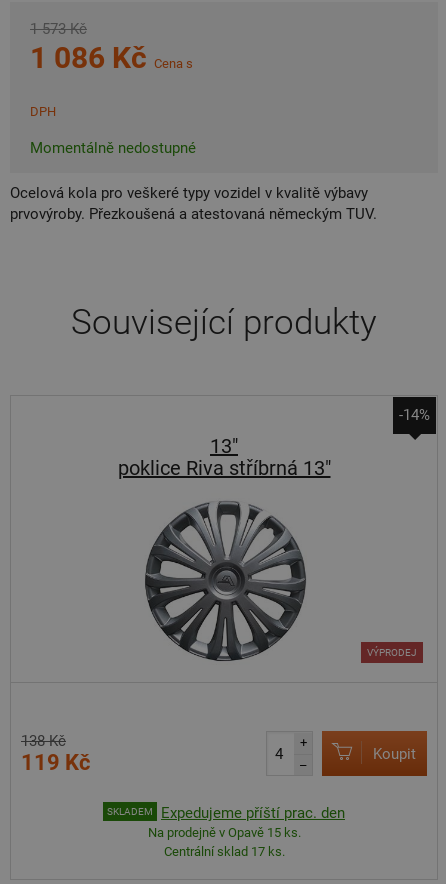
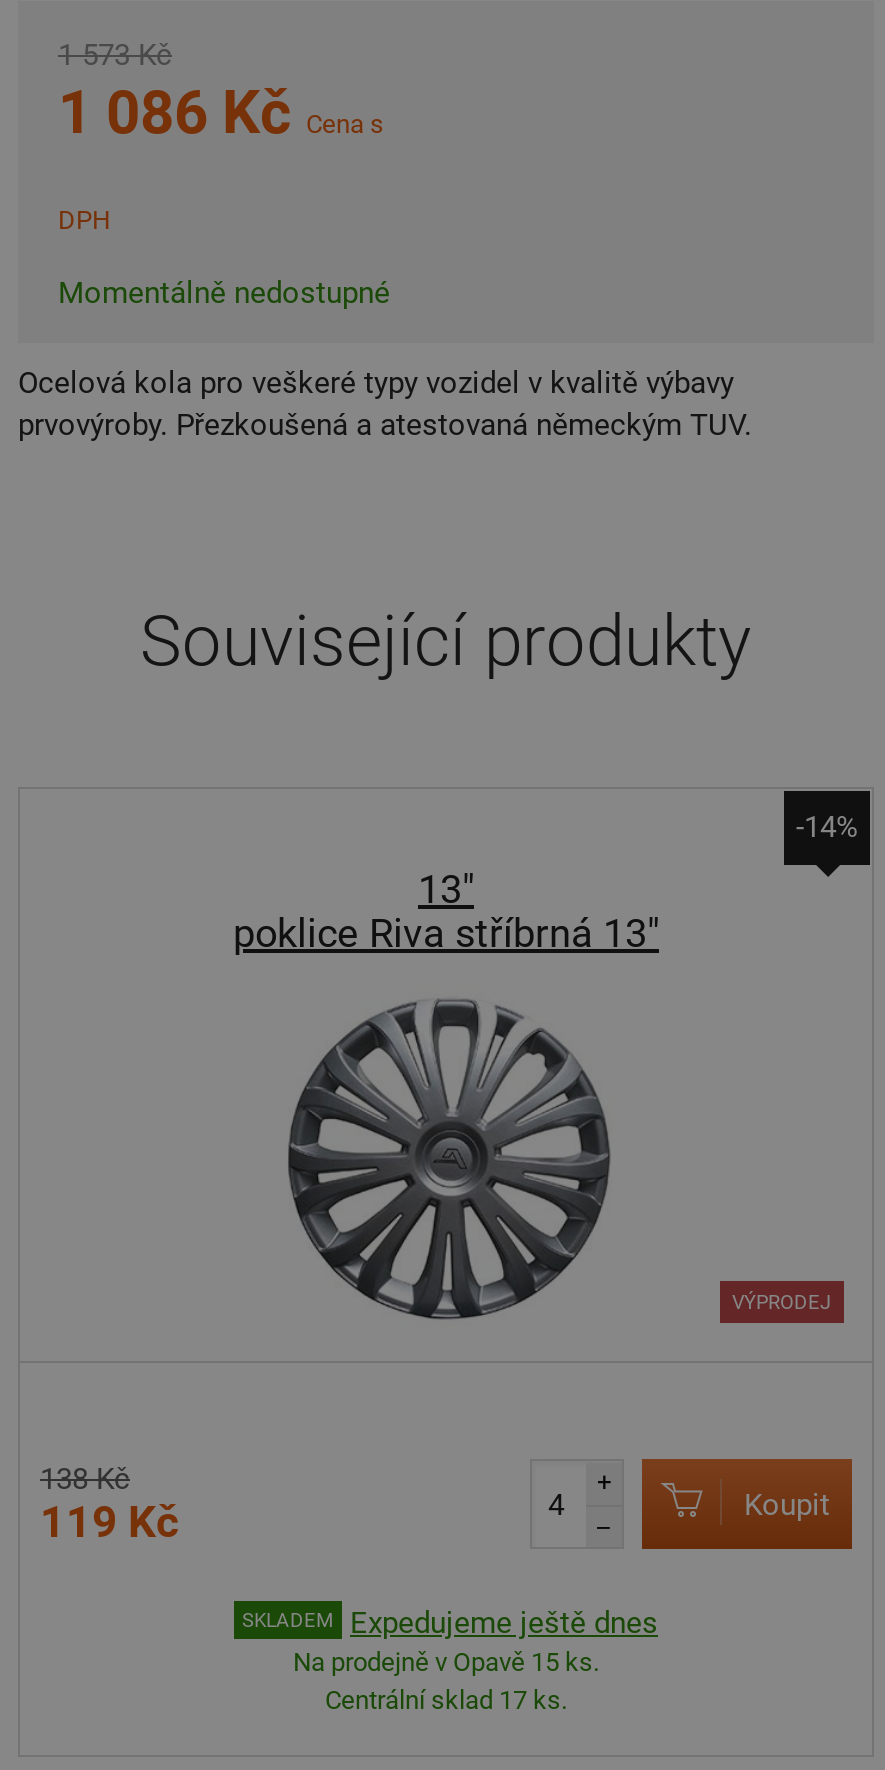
- Expedujeme příští prac. den
+ Expedujeme ještě dnes
